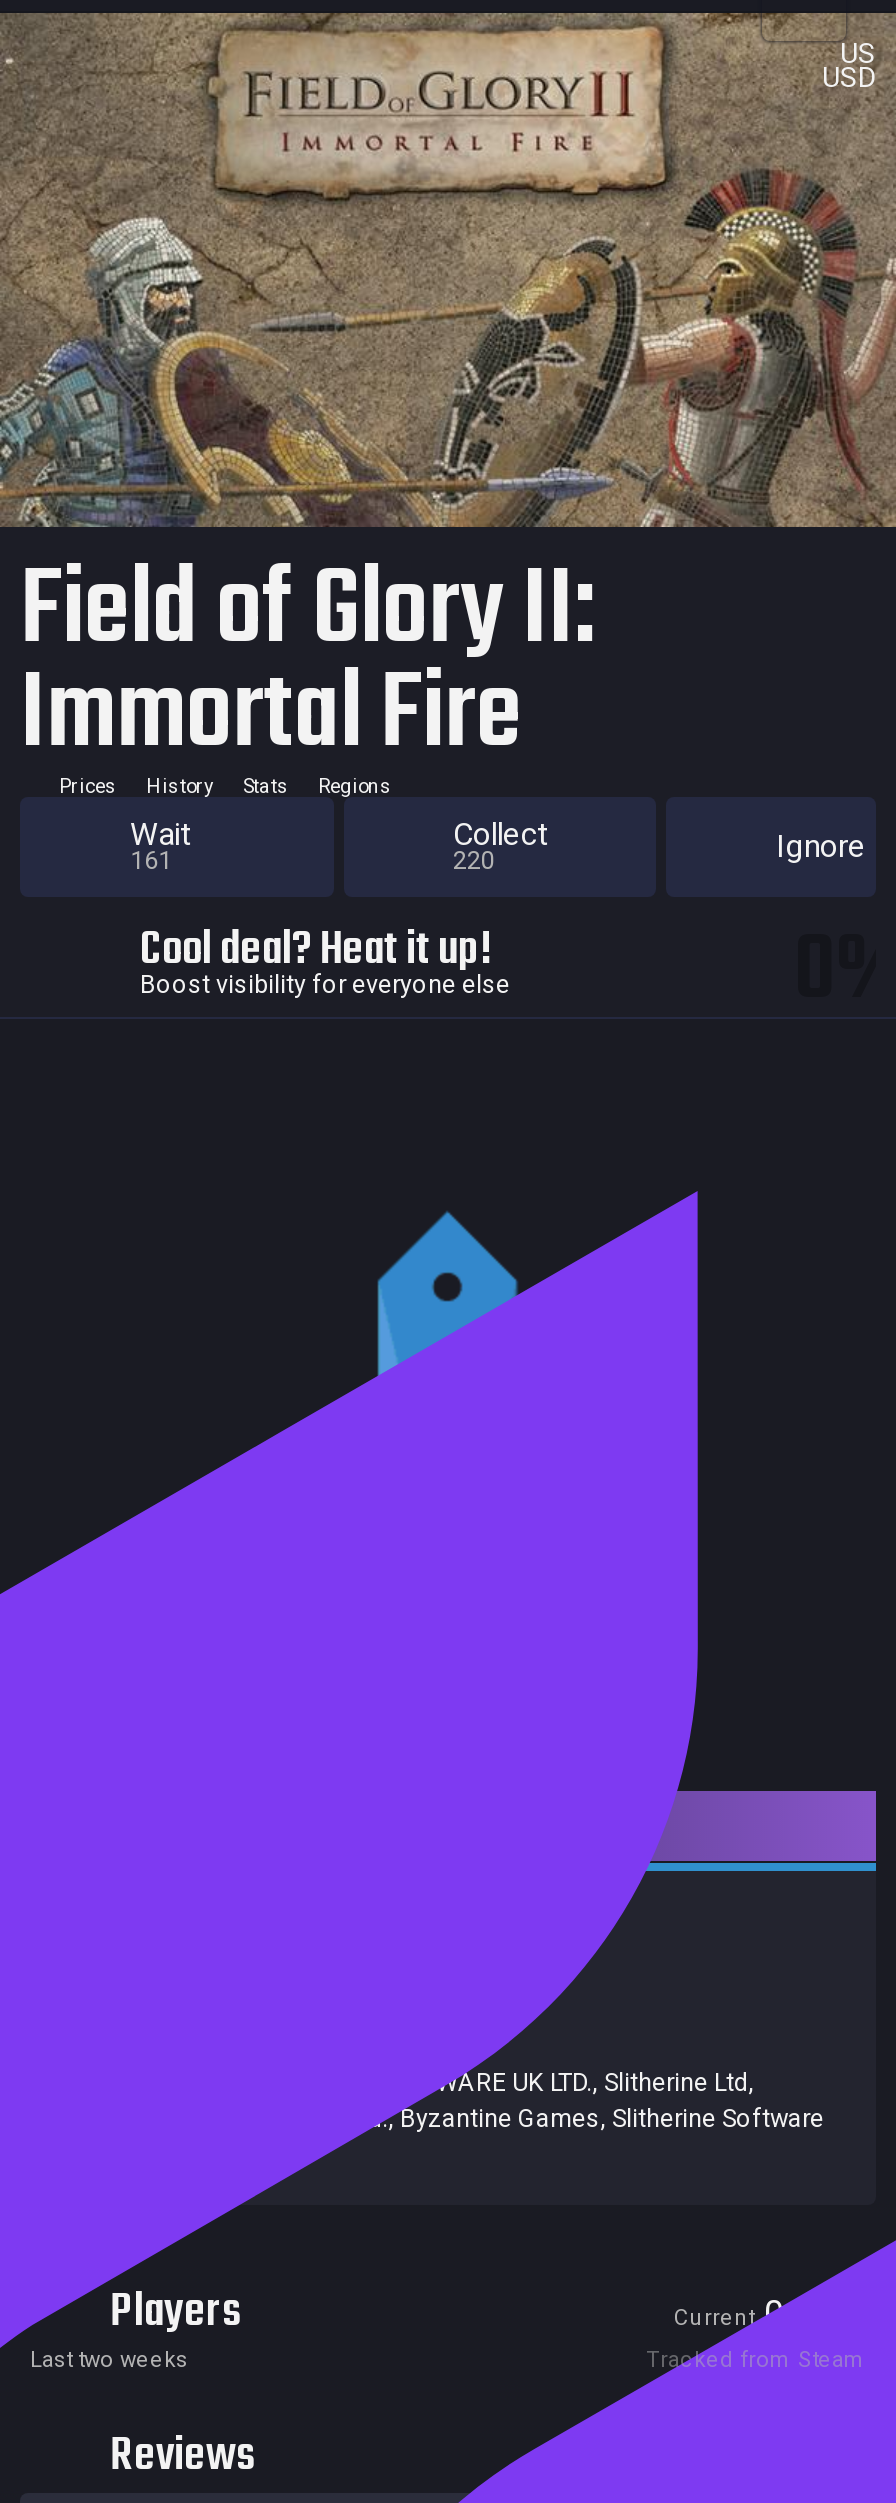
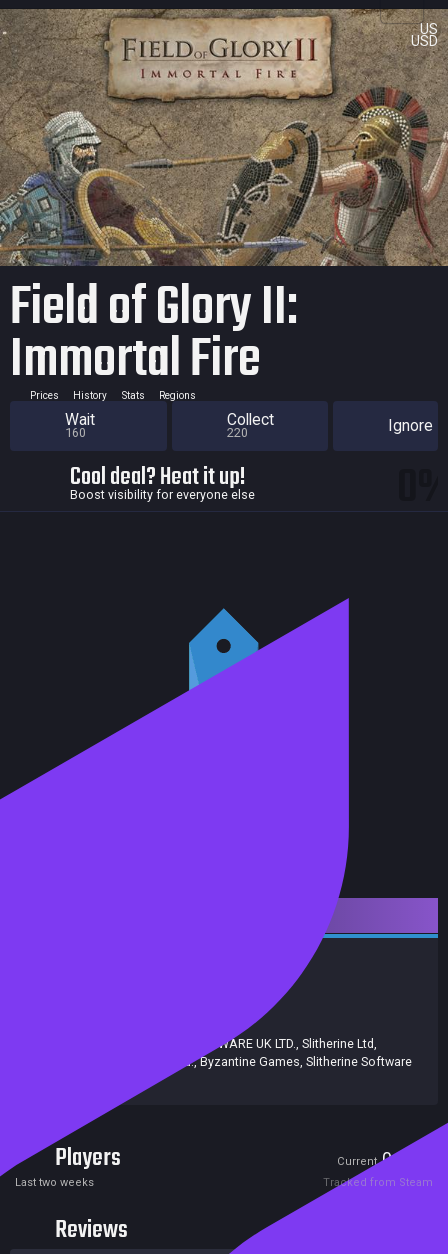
- 161
+ 160
